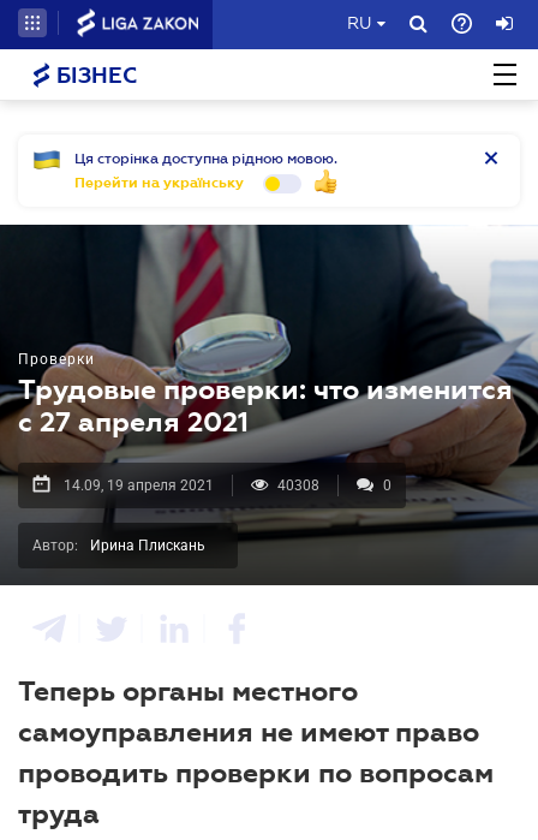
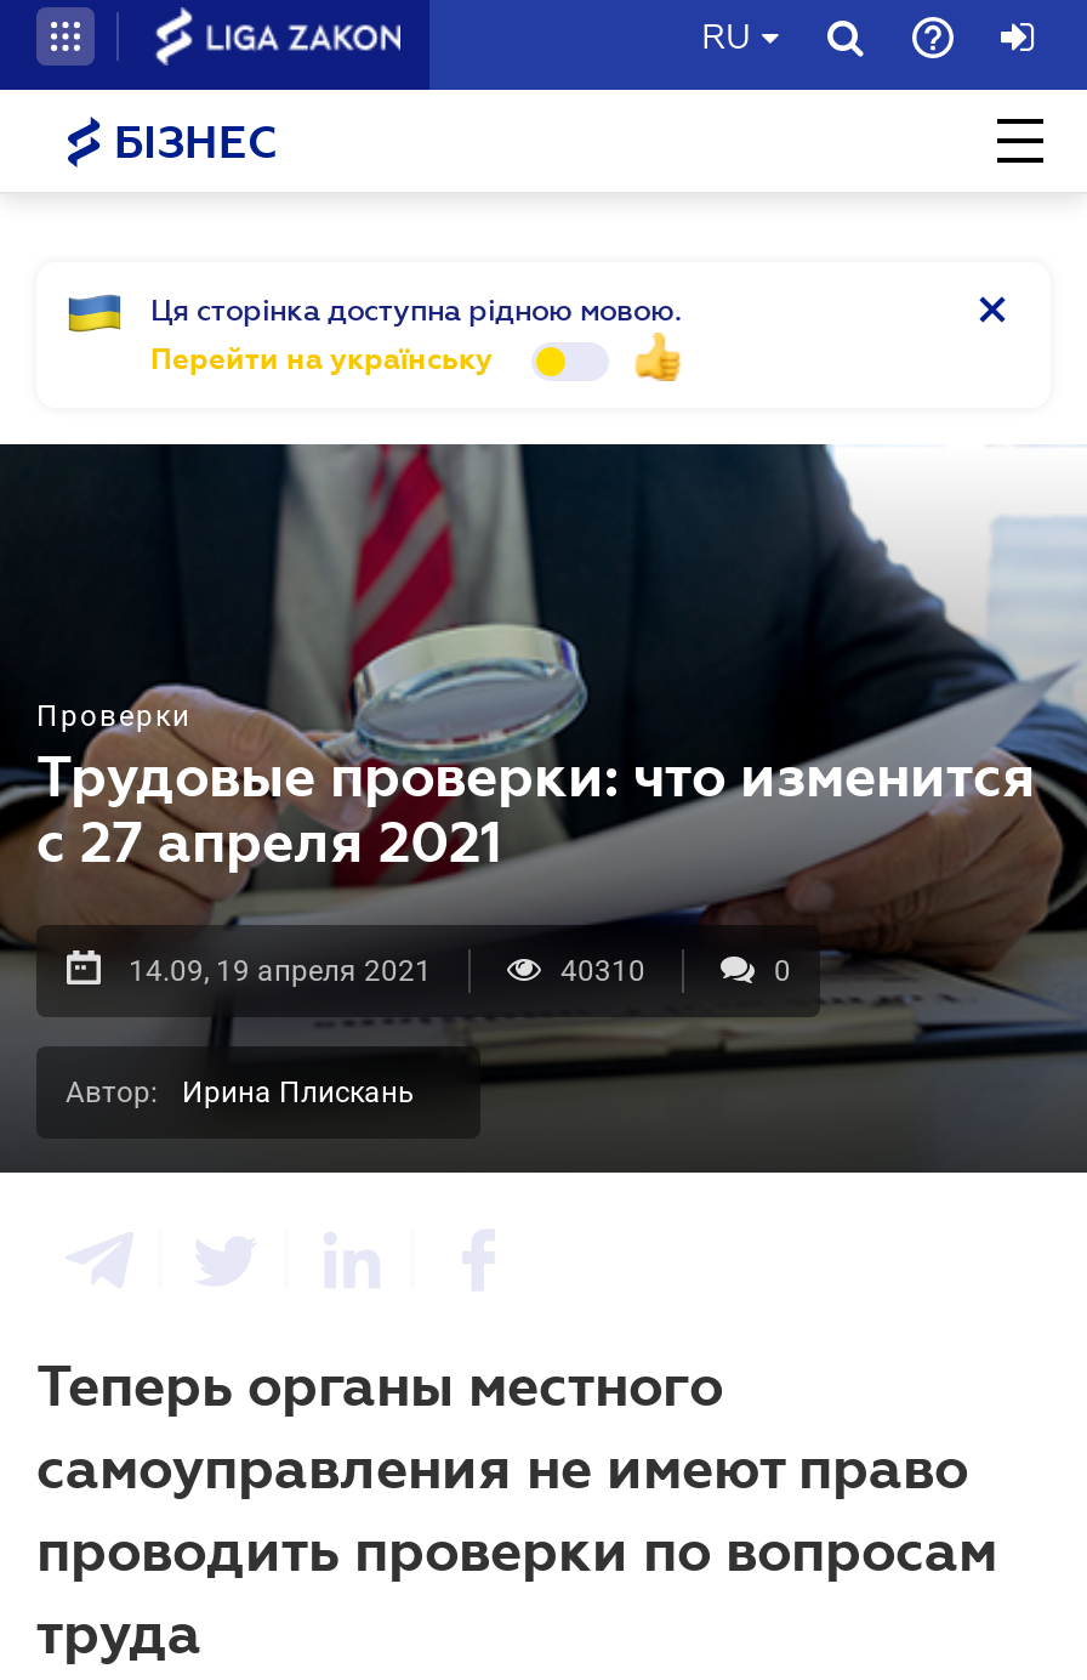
- 40308
+ 40310
